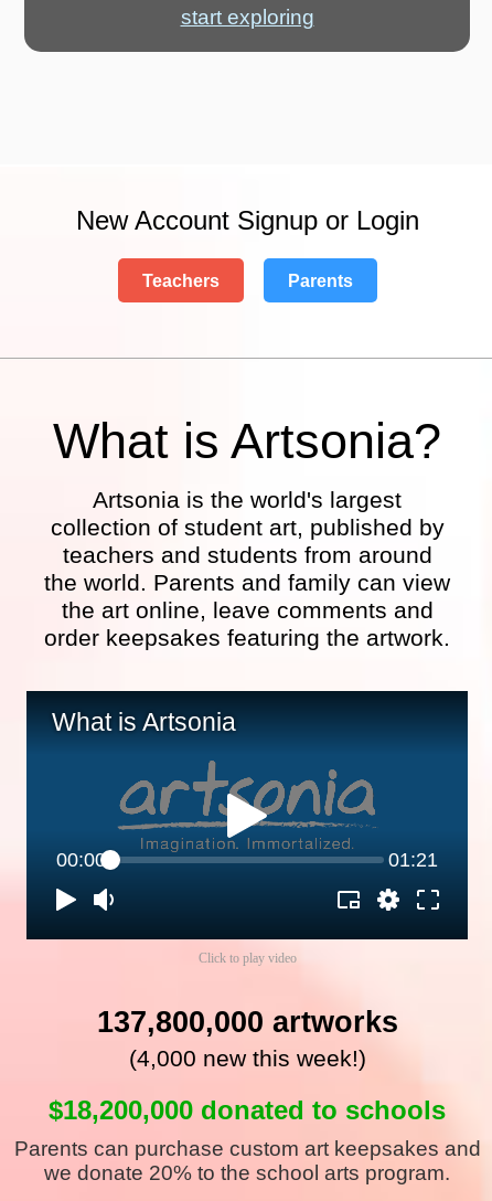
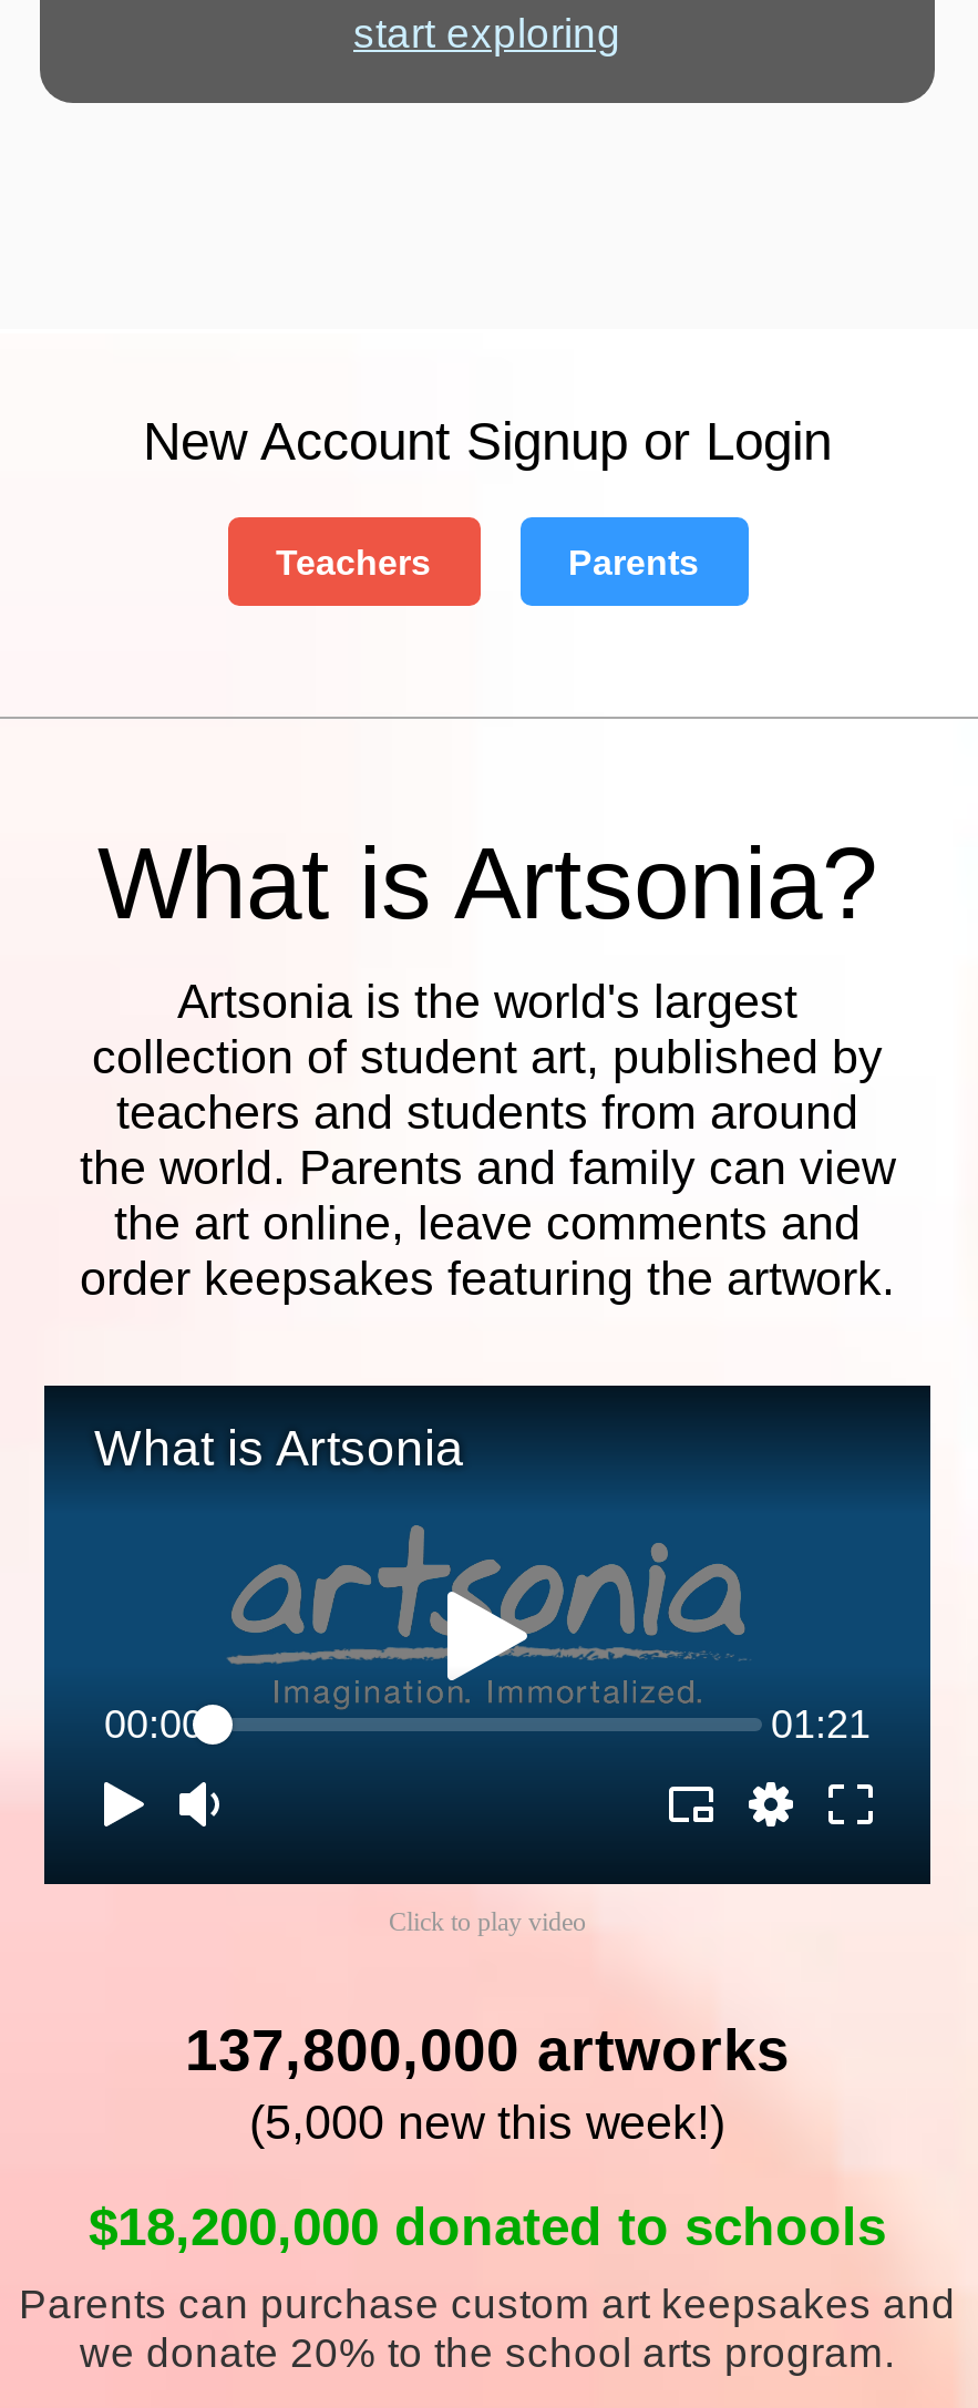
- (4,000 new this week!)
+ (5,000 new this week!)
